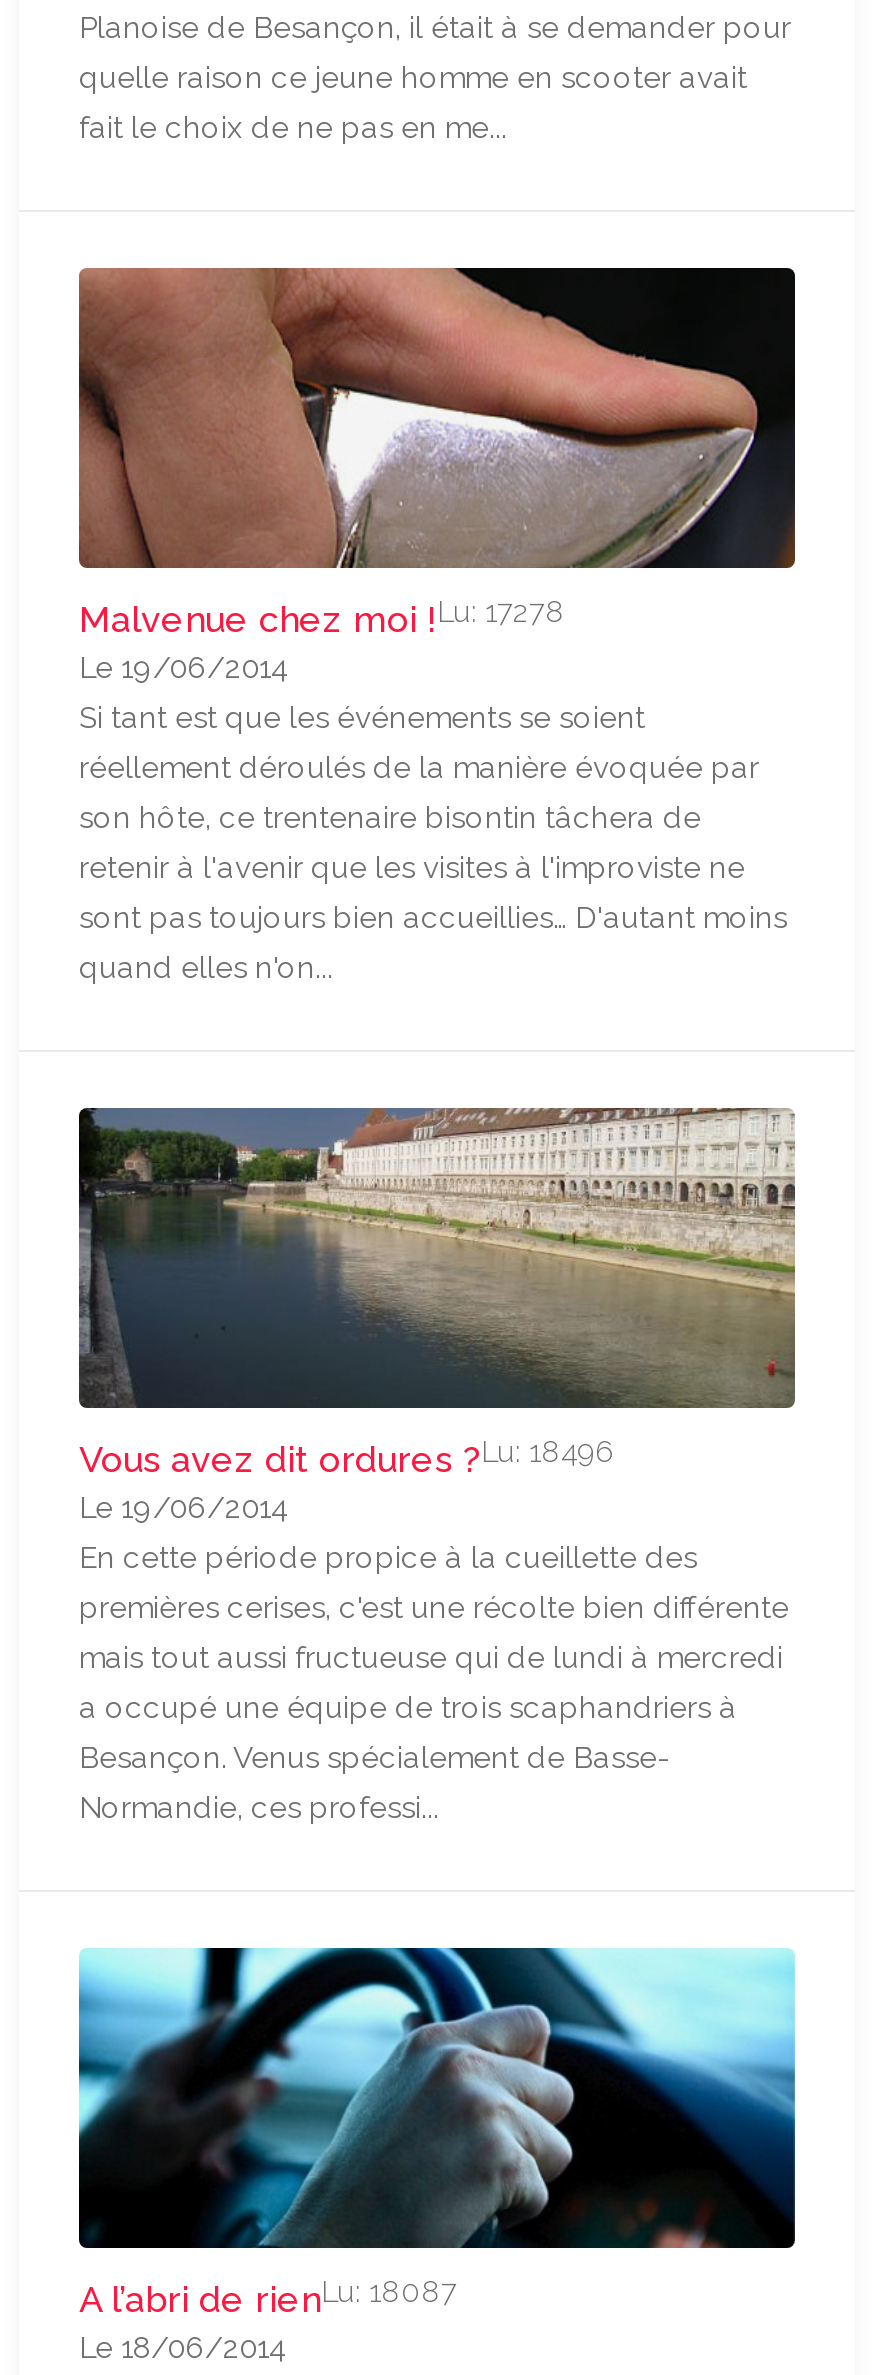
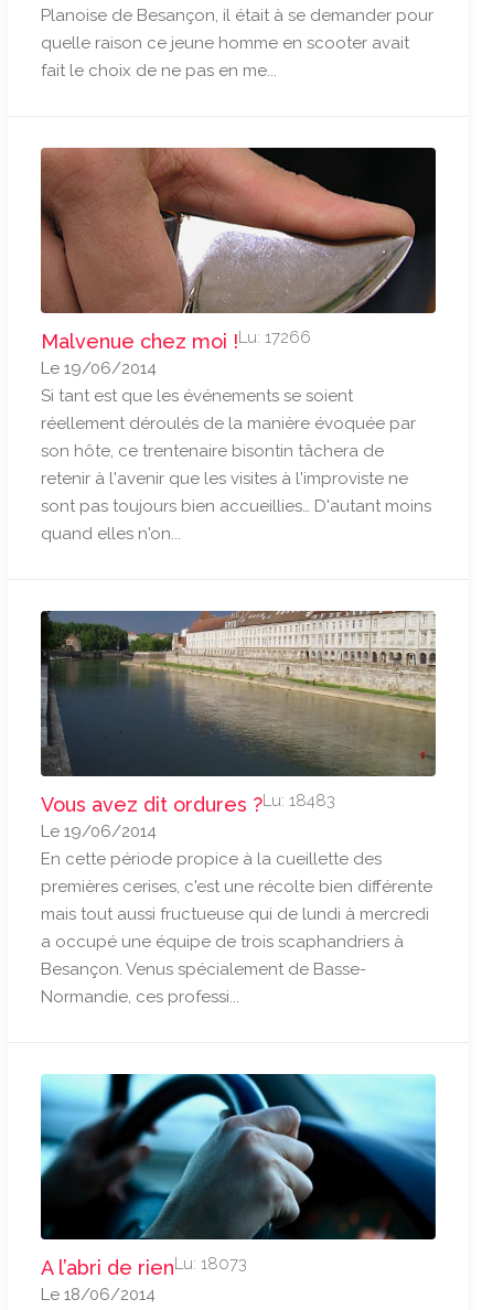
- Malvenue chez moi ! Lu: 17278
+ Malvenue chez moi ! Lu: 17266

- Vous avez dit ordures ?Lu: 18496
+ Vous avez dit ordures ?Lu: 18483

- A l’abri de rienLu: 18087
+ A l’abri de rienLu: 18073
